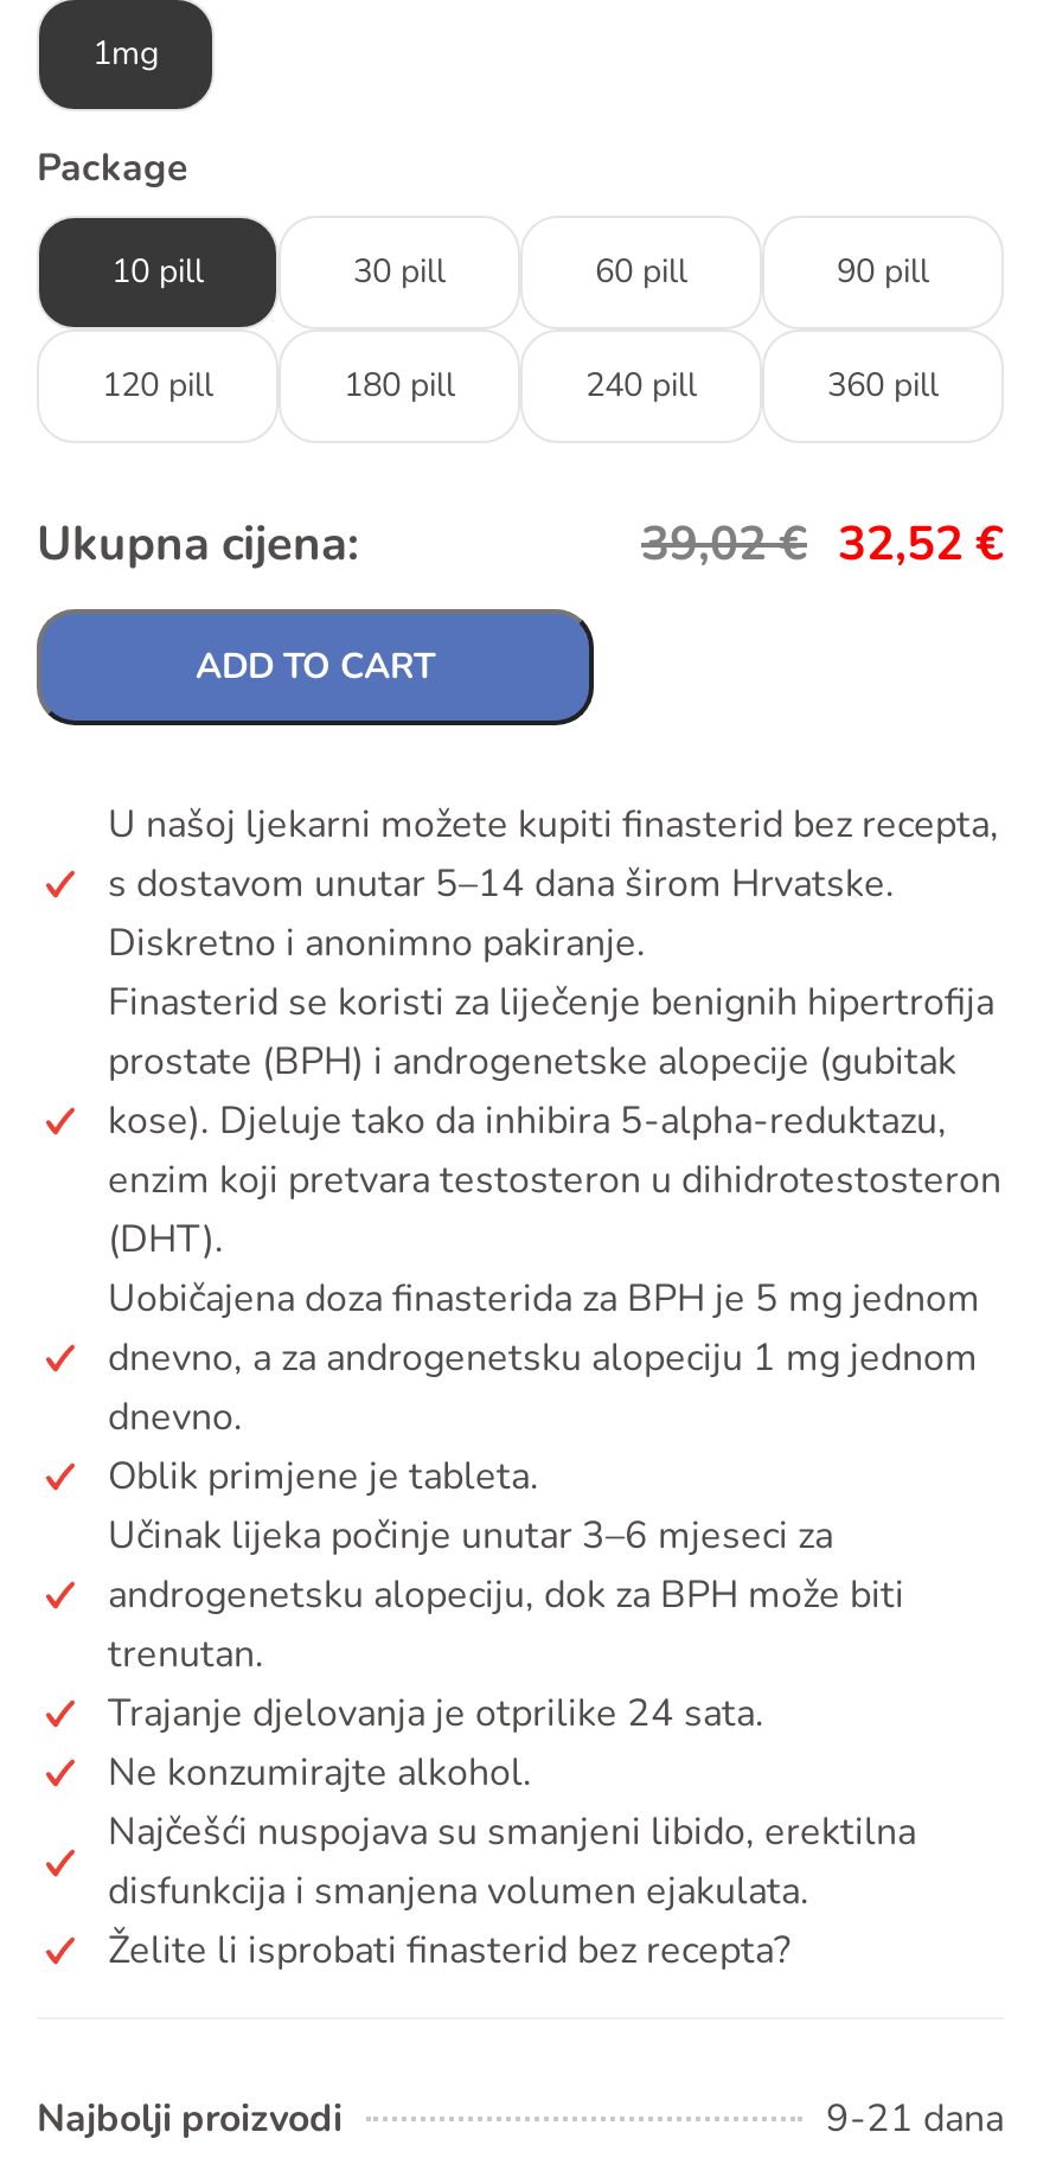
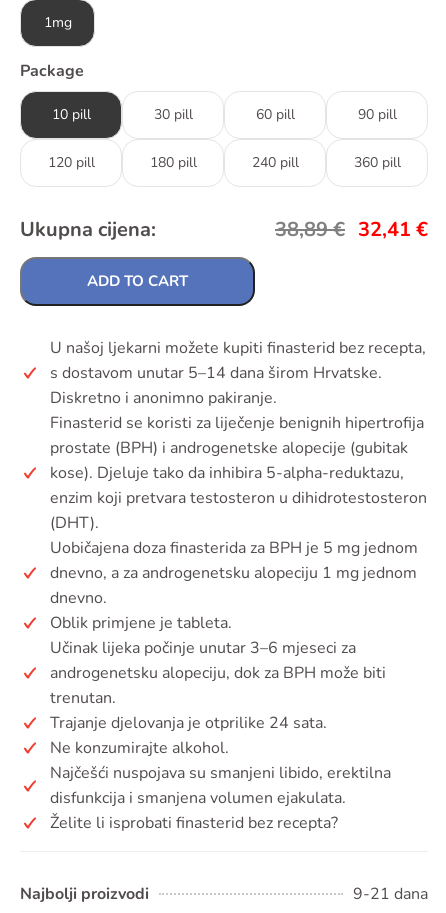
- 39,02€ 32,52 €
+ 38,89€ 32,41 €
